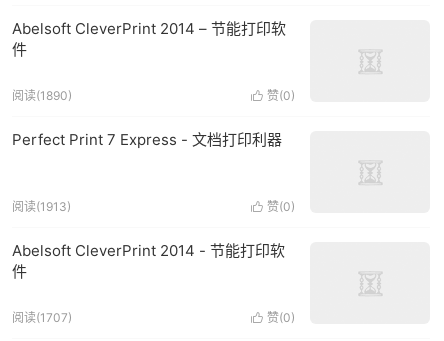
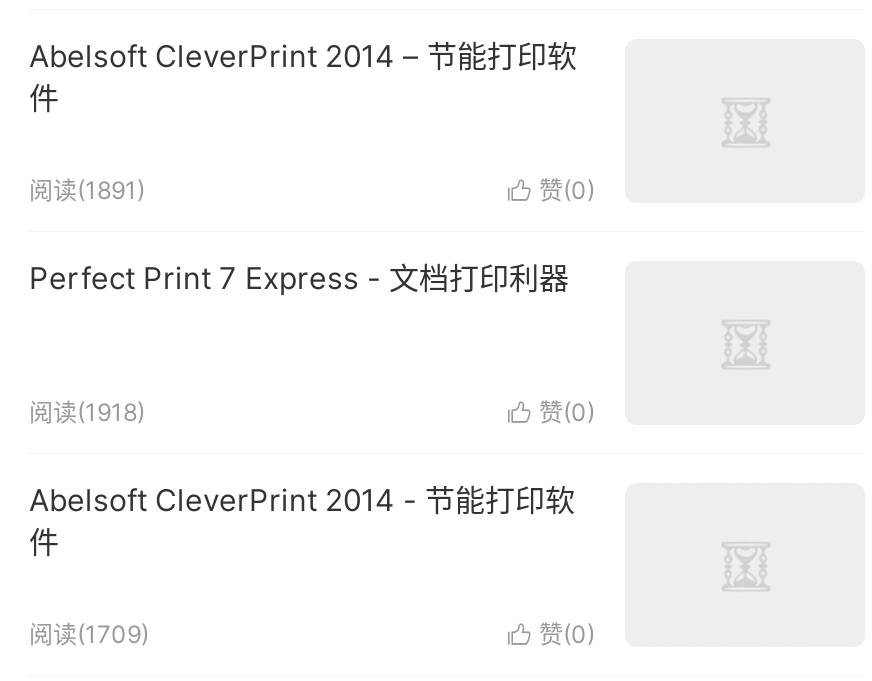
- 阅读(1890)
+ 阅读(1891)

- 阅读(1913)
+ 阅读(1918)

- 阅读(1707)
+ 阅读(1709)
